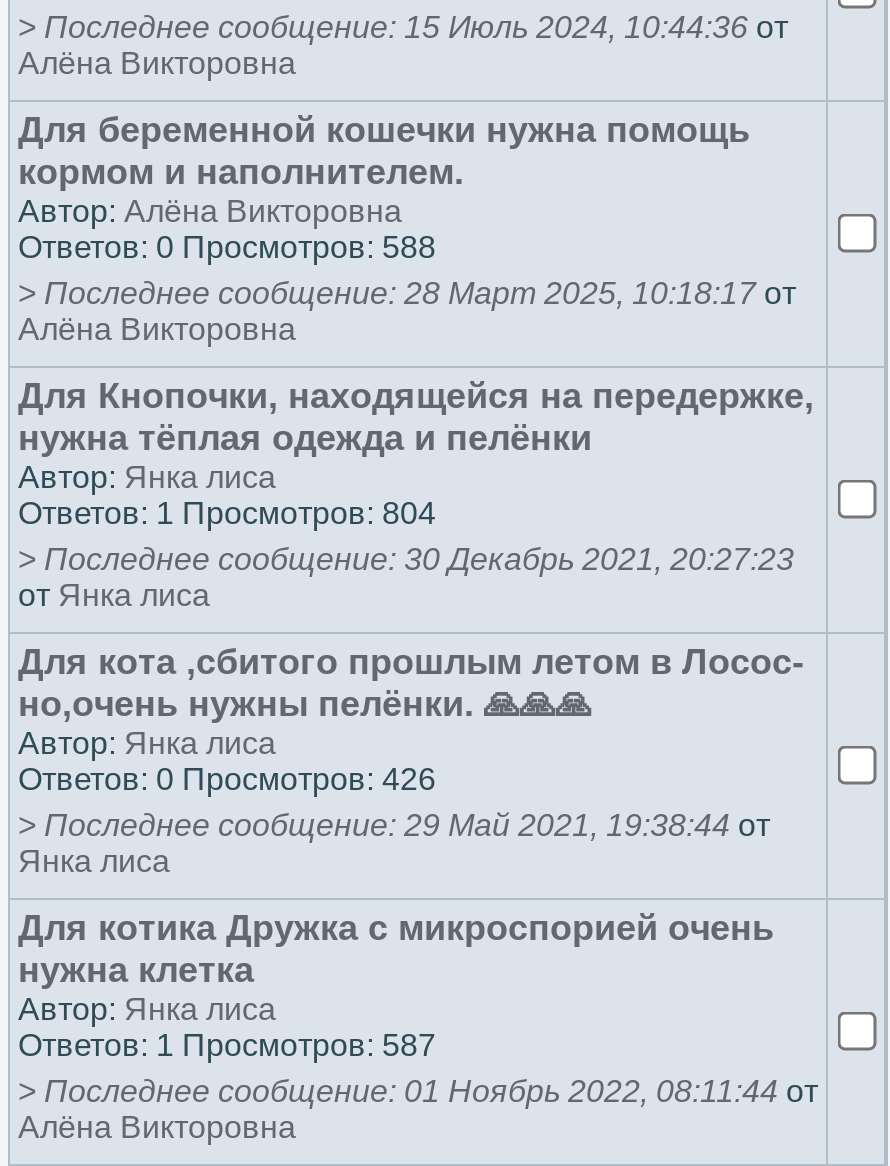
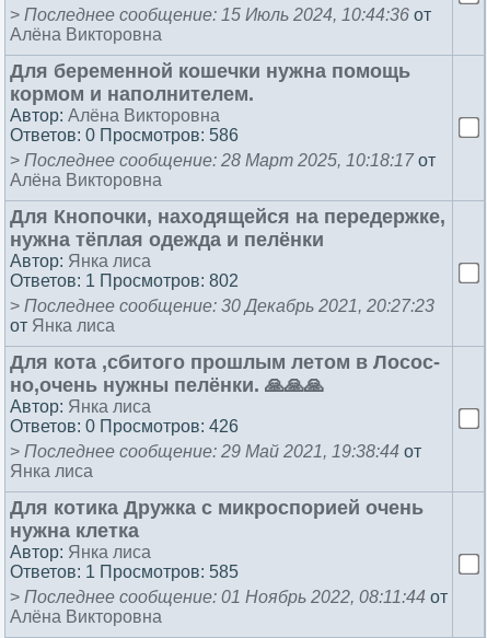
- Ответов: 0 Просмотров: 588
+ Ответов: 0 Просмотров: 586

- Ответов: 1 Просмотров: 804
+ Ответов: 1 Просмотров: 802

- Ответов: 1 Просмотров: 587
+ Ответов: 1 Просмотров: 585
